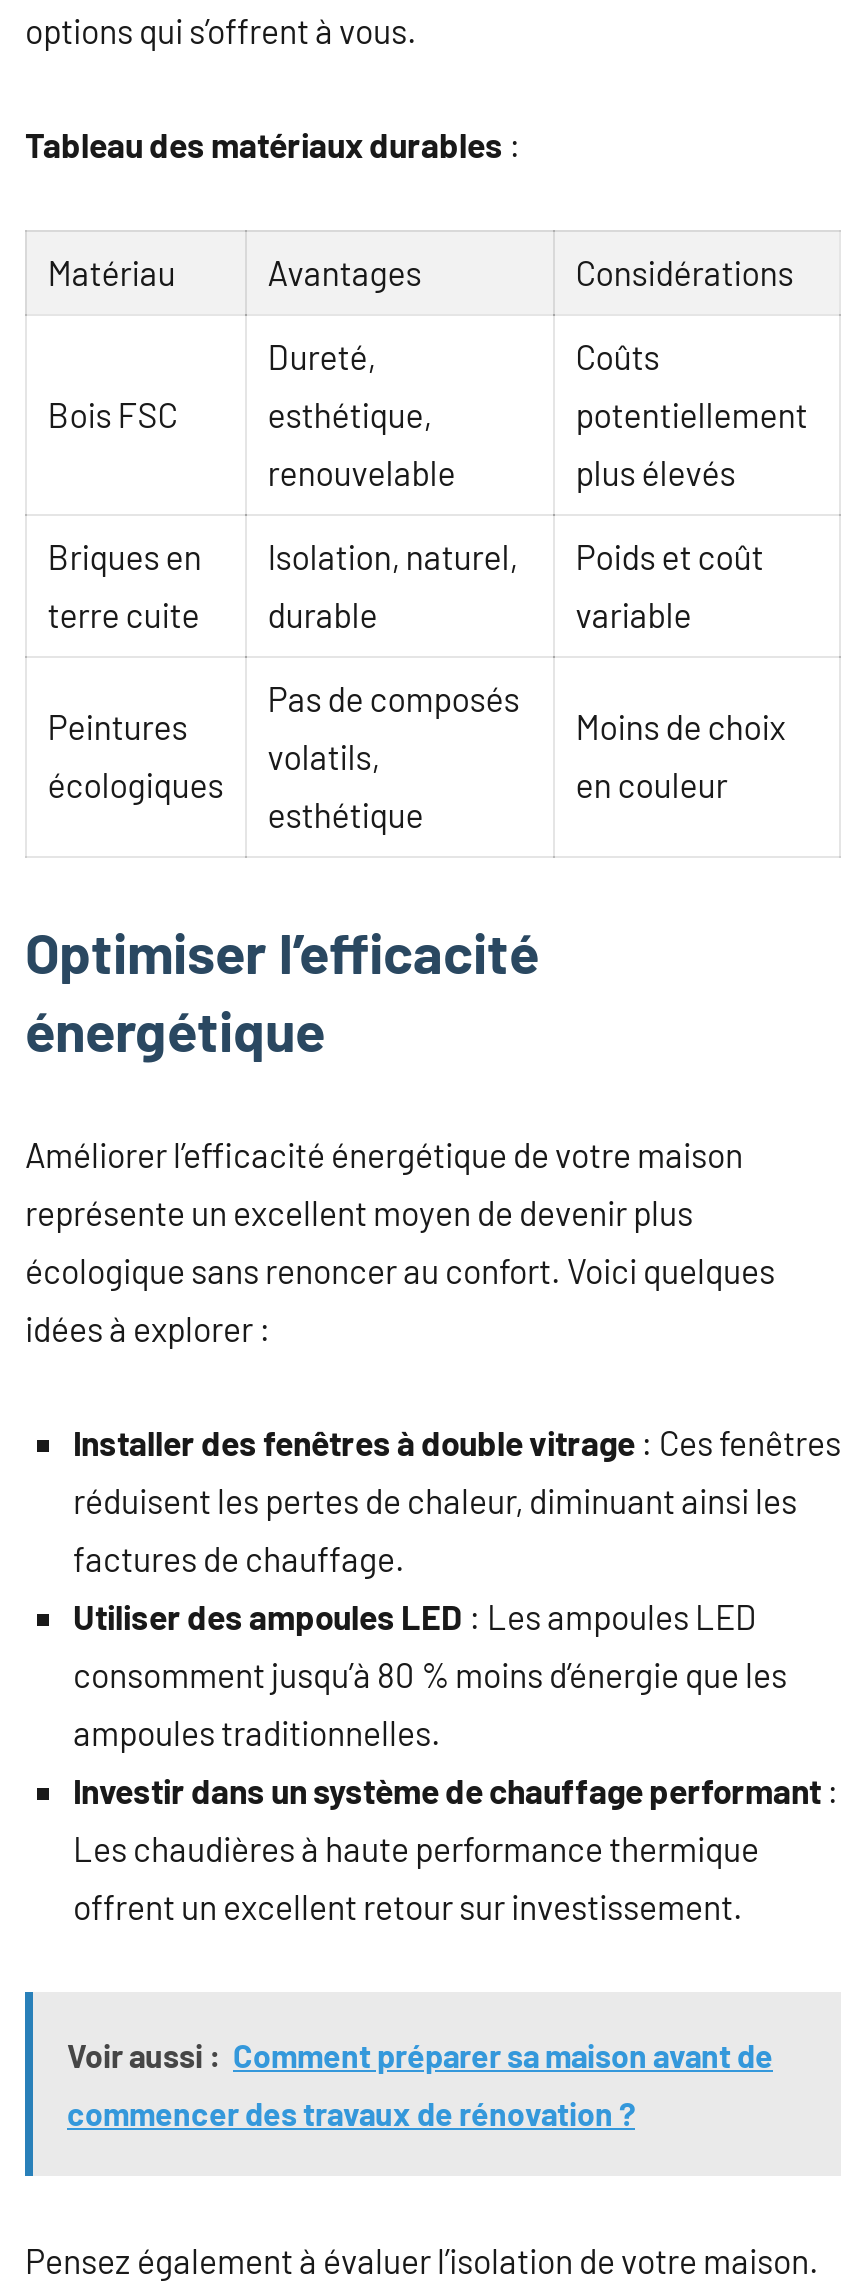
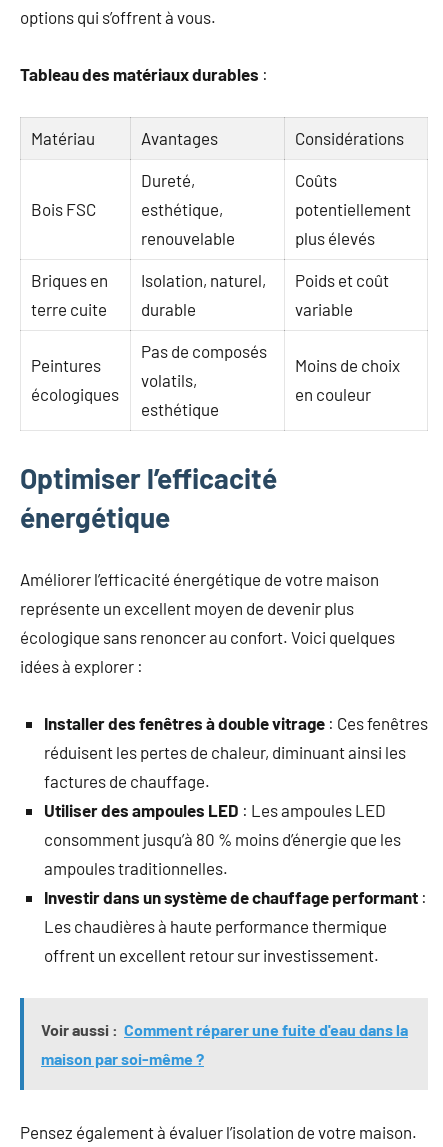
- Voir aussi : Comment préparer sa maison avant de
+ Voir aussi : Comment réparer une fuite d'eau dans la

- commencer des travaux de rénovation ?
+ maison par soi-même ?
